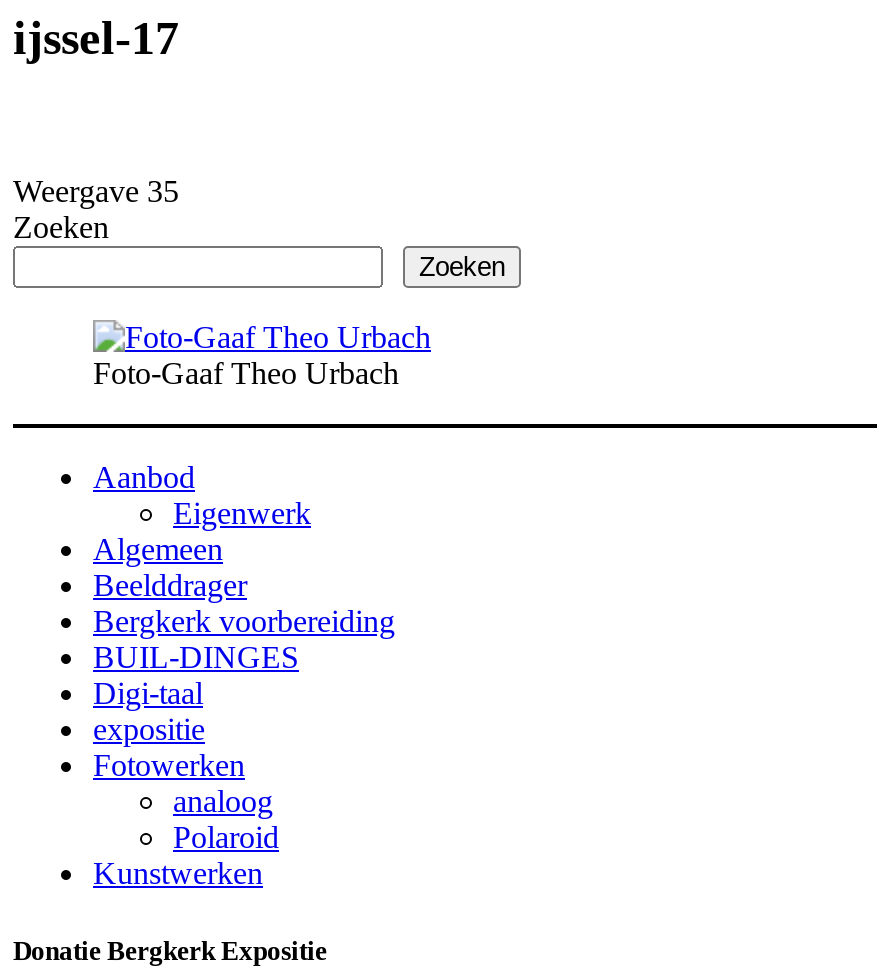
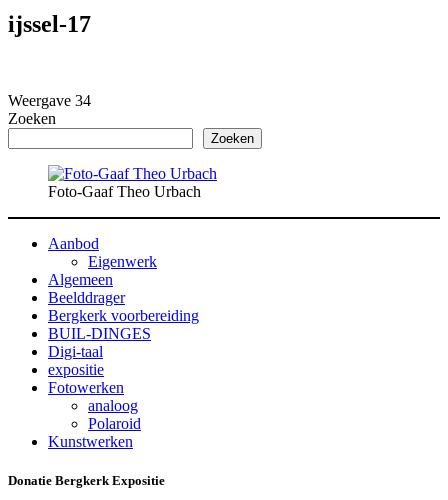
- Weergave 35
+ Weergave 34
